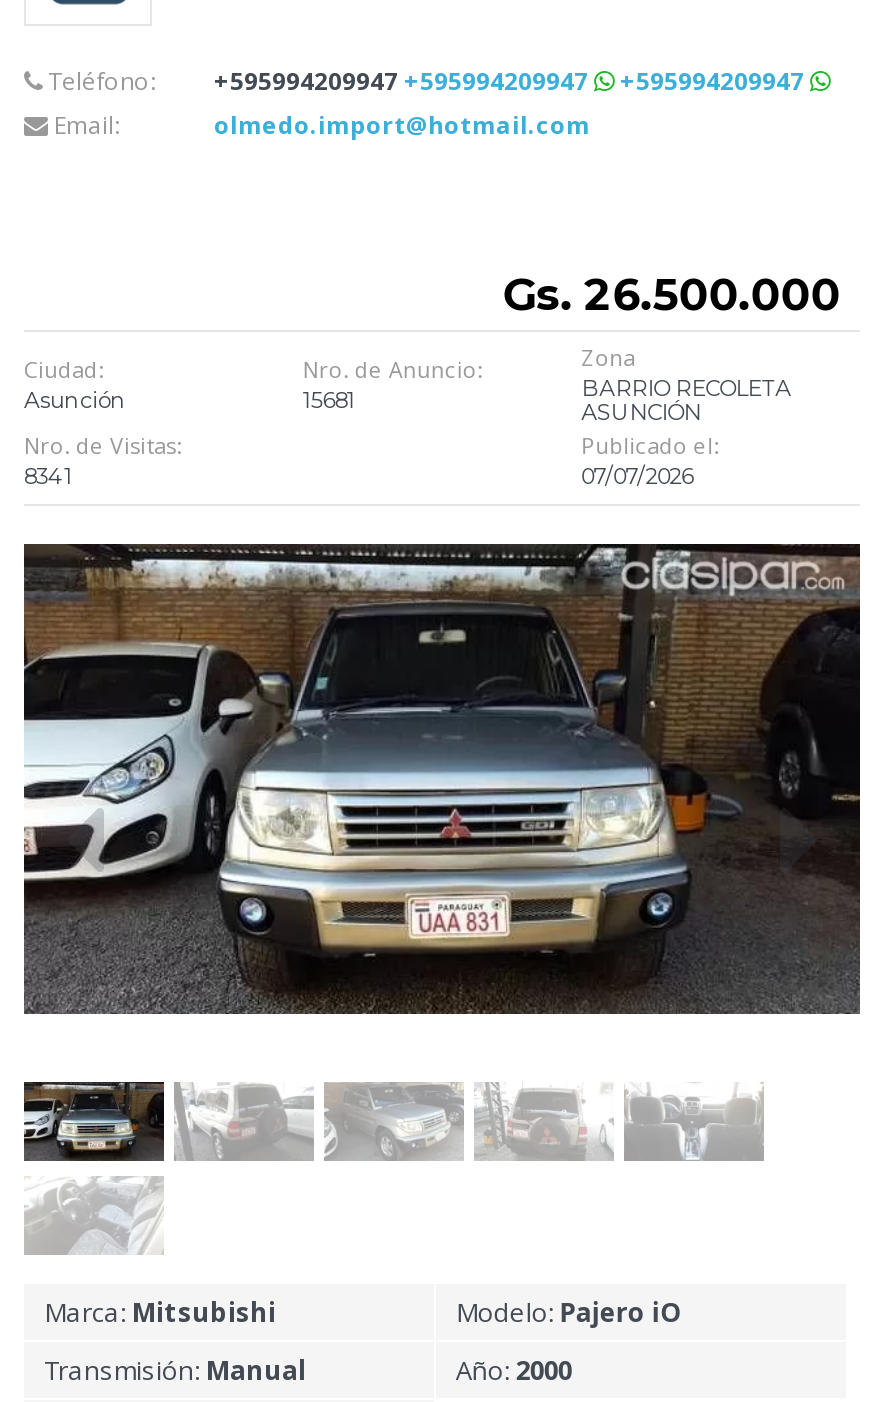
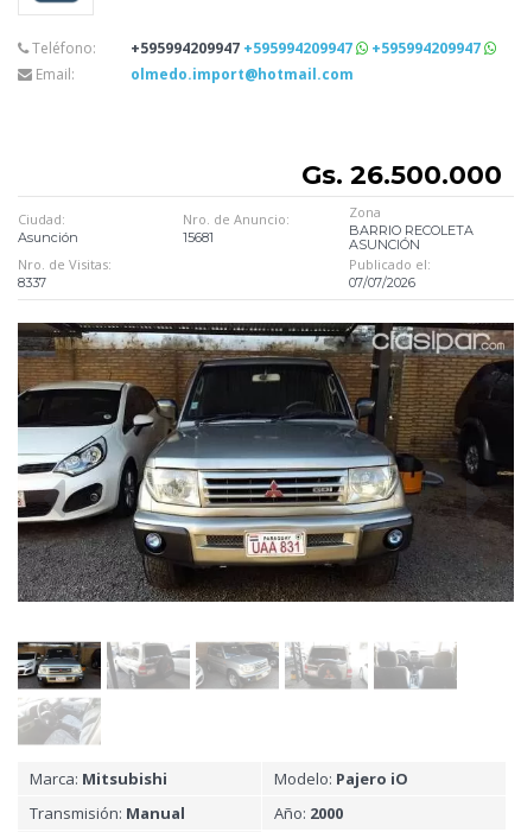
- 8341
+ 8337
